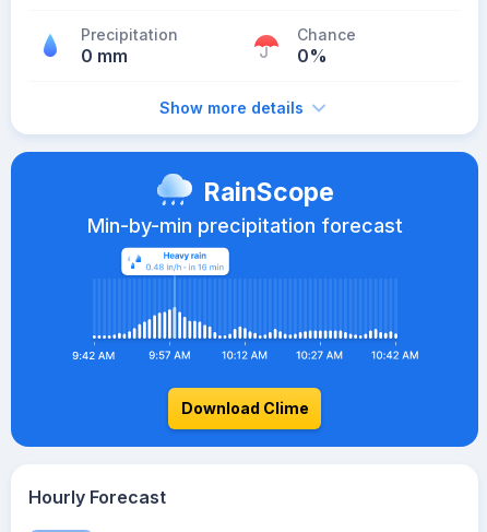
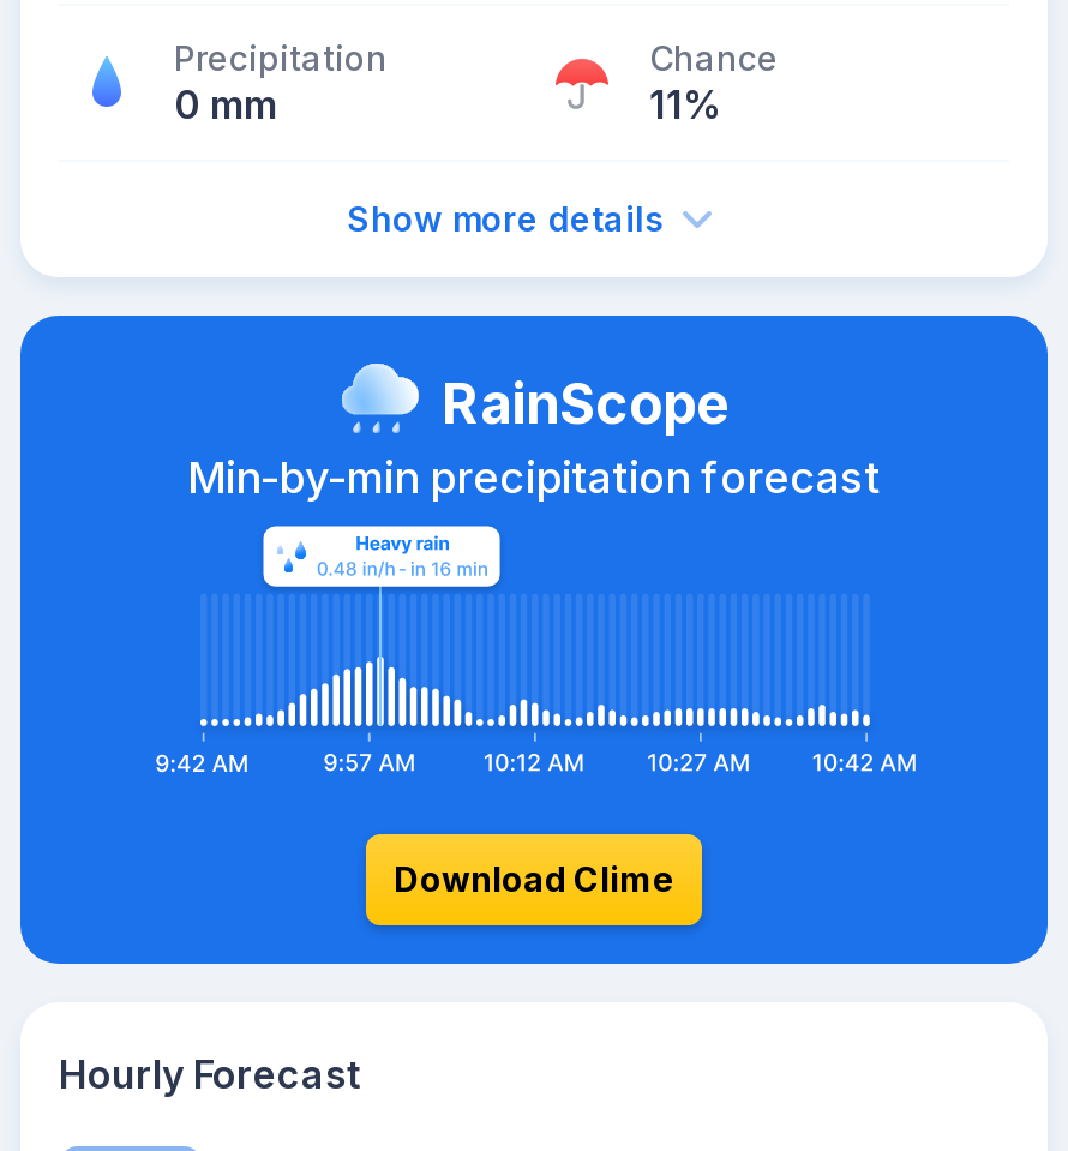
- 0%
+ 11%
